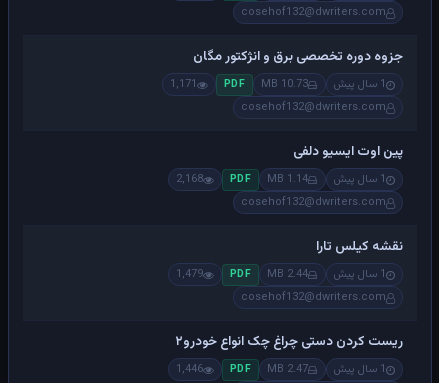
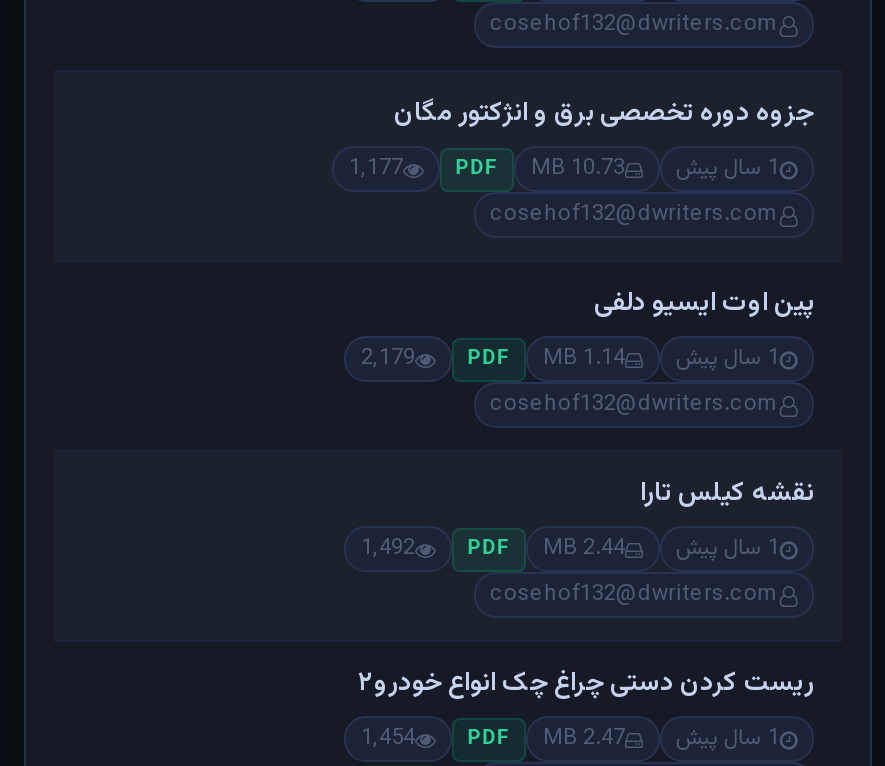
- 1,171 PDF
+ 1,177 PDF

- 2,168 PDF
+ 2,179 PDF

- 1,479 PDF
+ 1,492 PDF

- 1,446 PDF
+ 1,454 PDF
